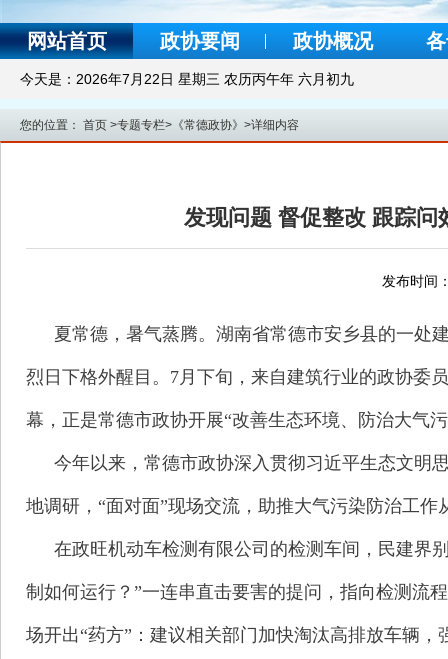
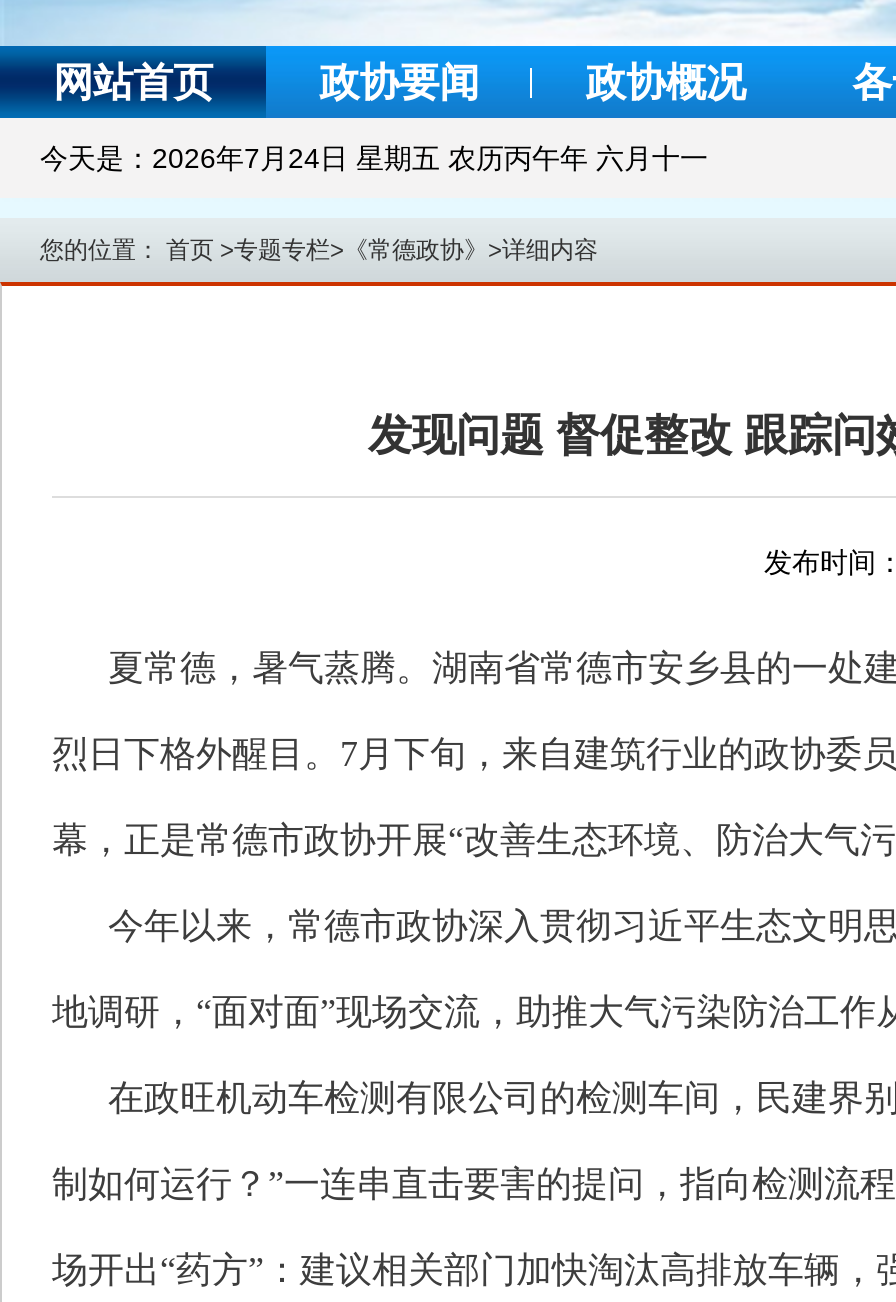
- 今天是：2026年7月22日 星期三 农历丙午年 六月初九
+ 今天是：2026年7月24日 星期五 农历丙午年 六月十一
